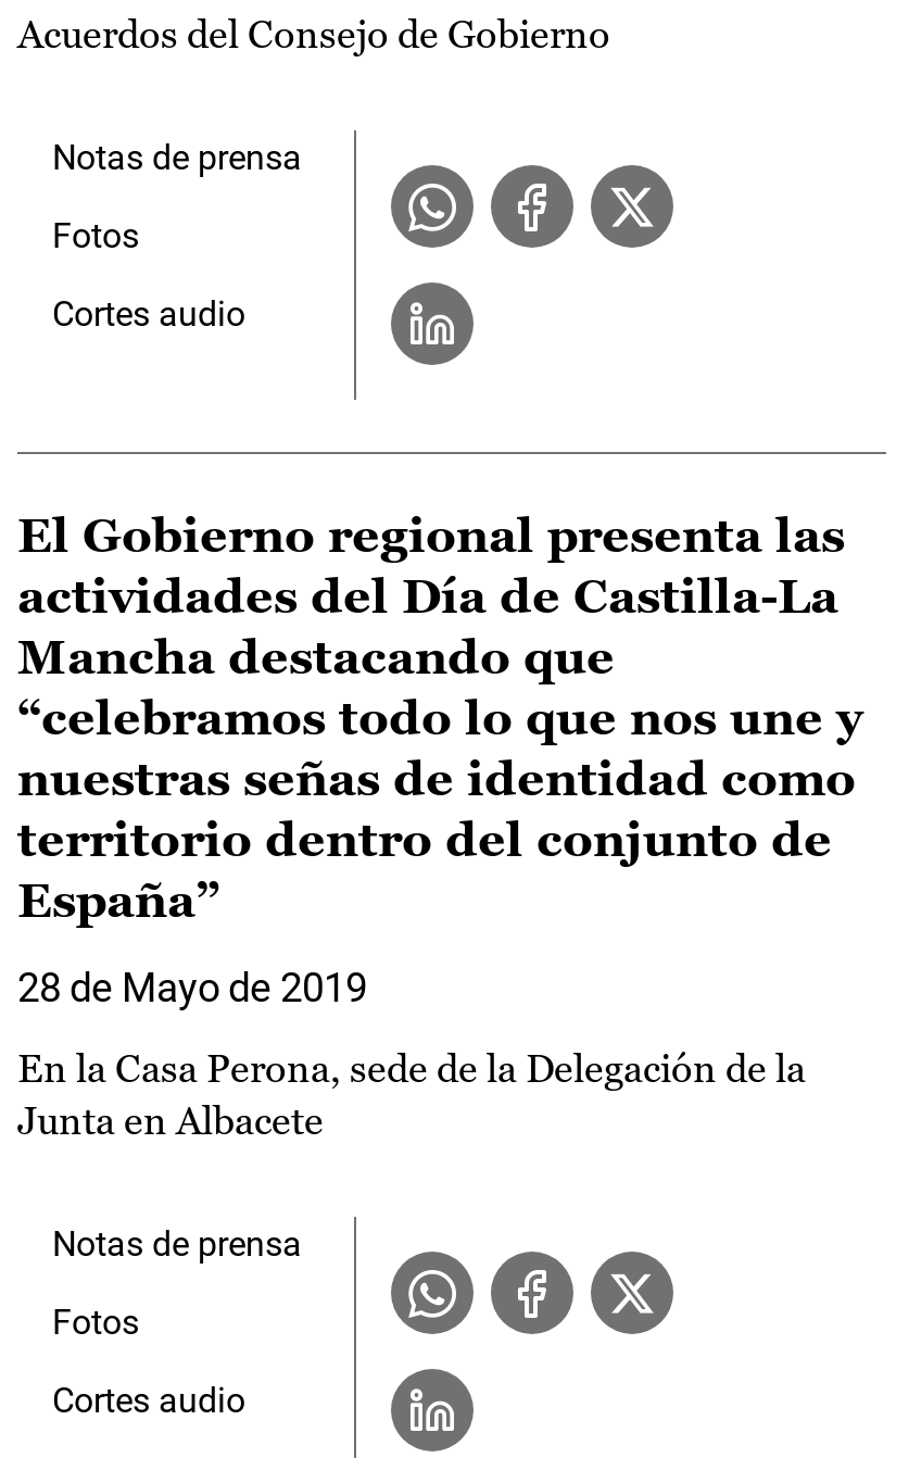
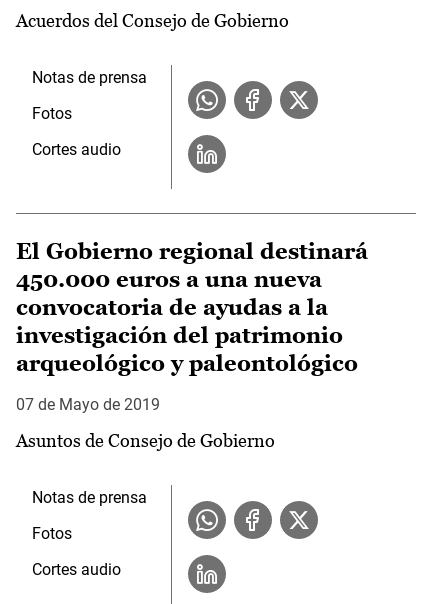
- El Gobierno regional presenta las
- actividades del Día de Castilla-La
- Mancha destacando que
- “celebramos todo lo que nos une y
- nuestras señas de identidad como
- territorio dentro del conjunto de
- España”
+ El Gobierno regional destinará
+ 450.000 euros a una nueva
+ convocatoria de ayudas a la
+ investigación del patrimonio
+ arqueológico y paleontológico

- 28 de Mayo de 2019
+ 07 de Mayo de 2019

- En la Casa Perona, sede de la Delegación de la
- Junta en Albacete
+ Asuntos de Consejo de Gobierno
